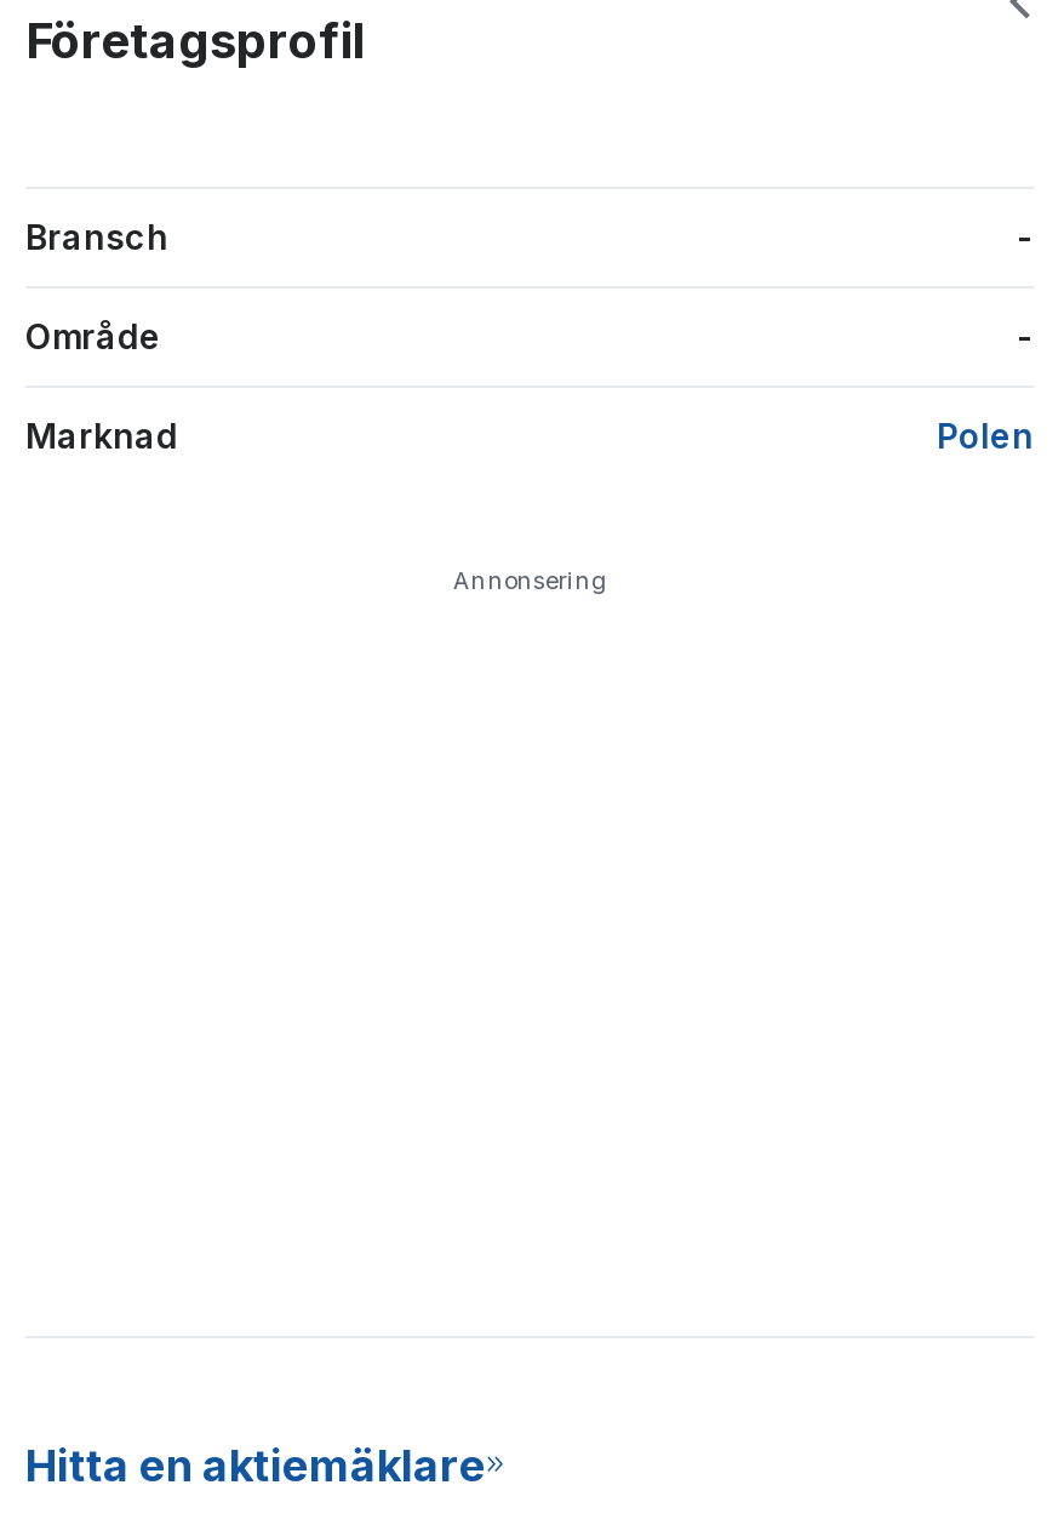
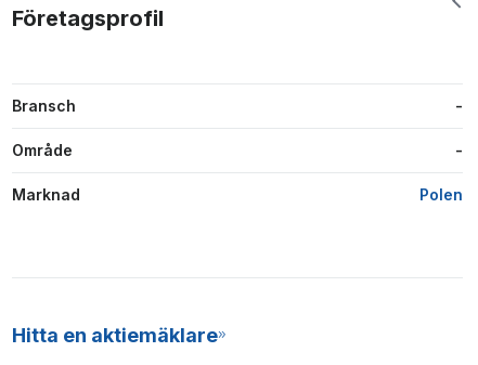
- Annonsering
